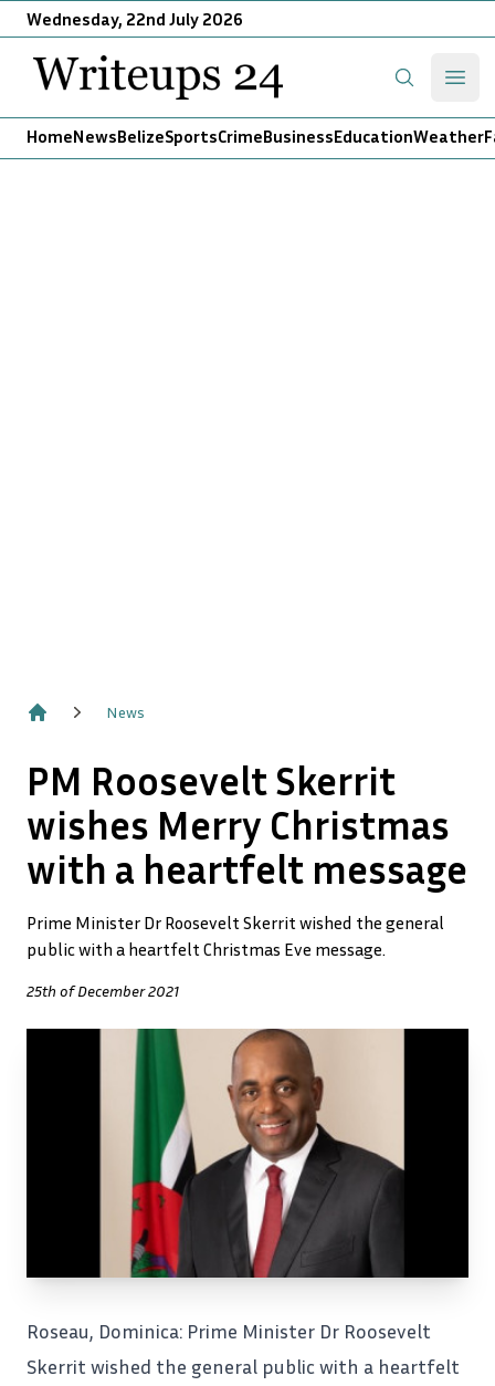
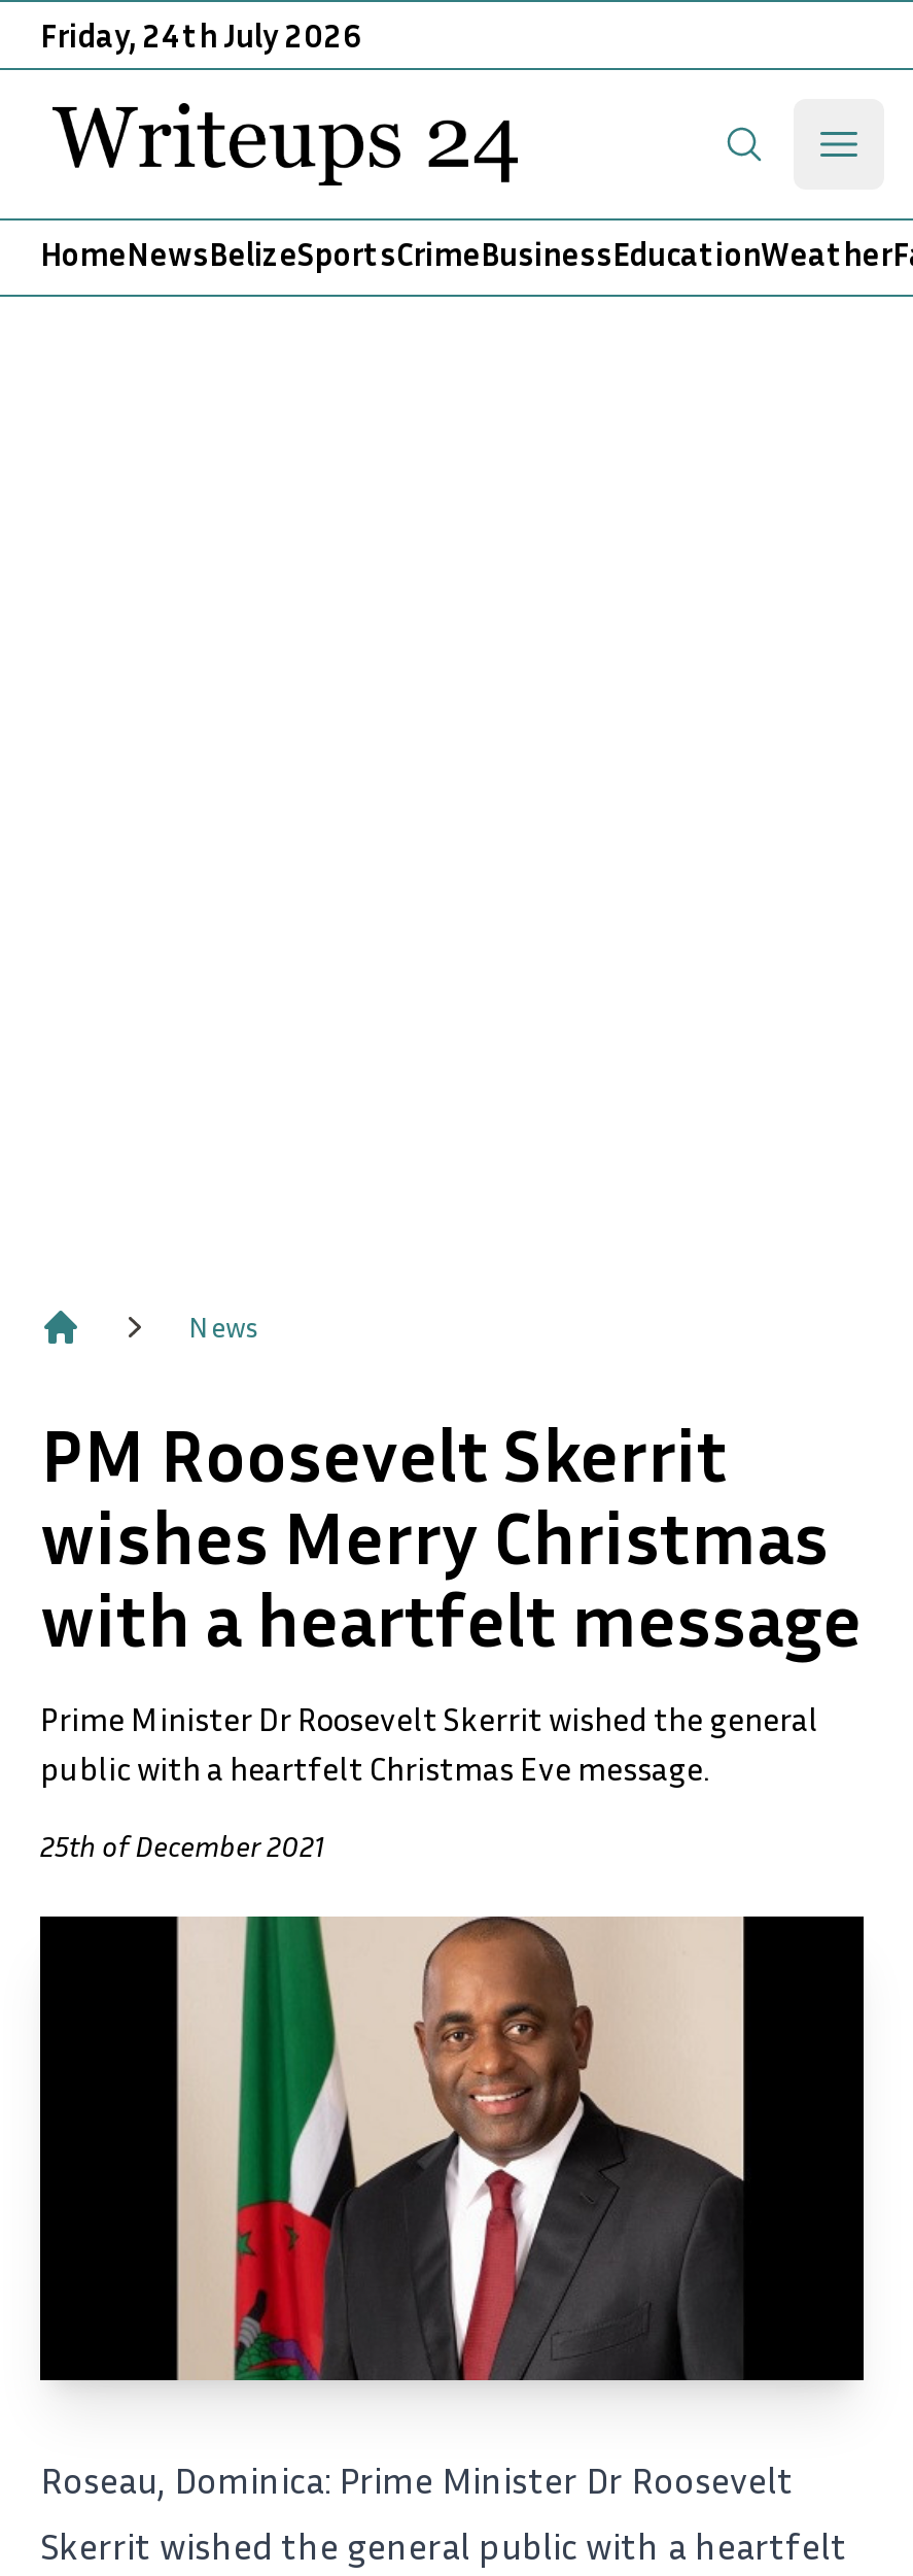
- Wednesday, 22nd July 2026
+ Friday, 24th July 2026
